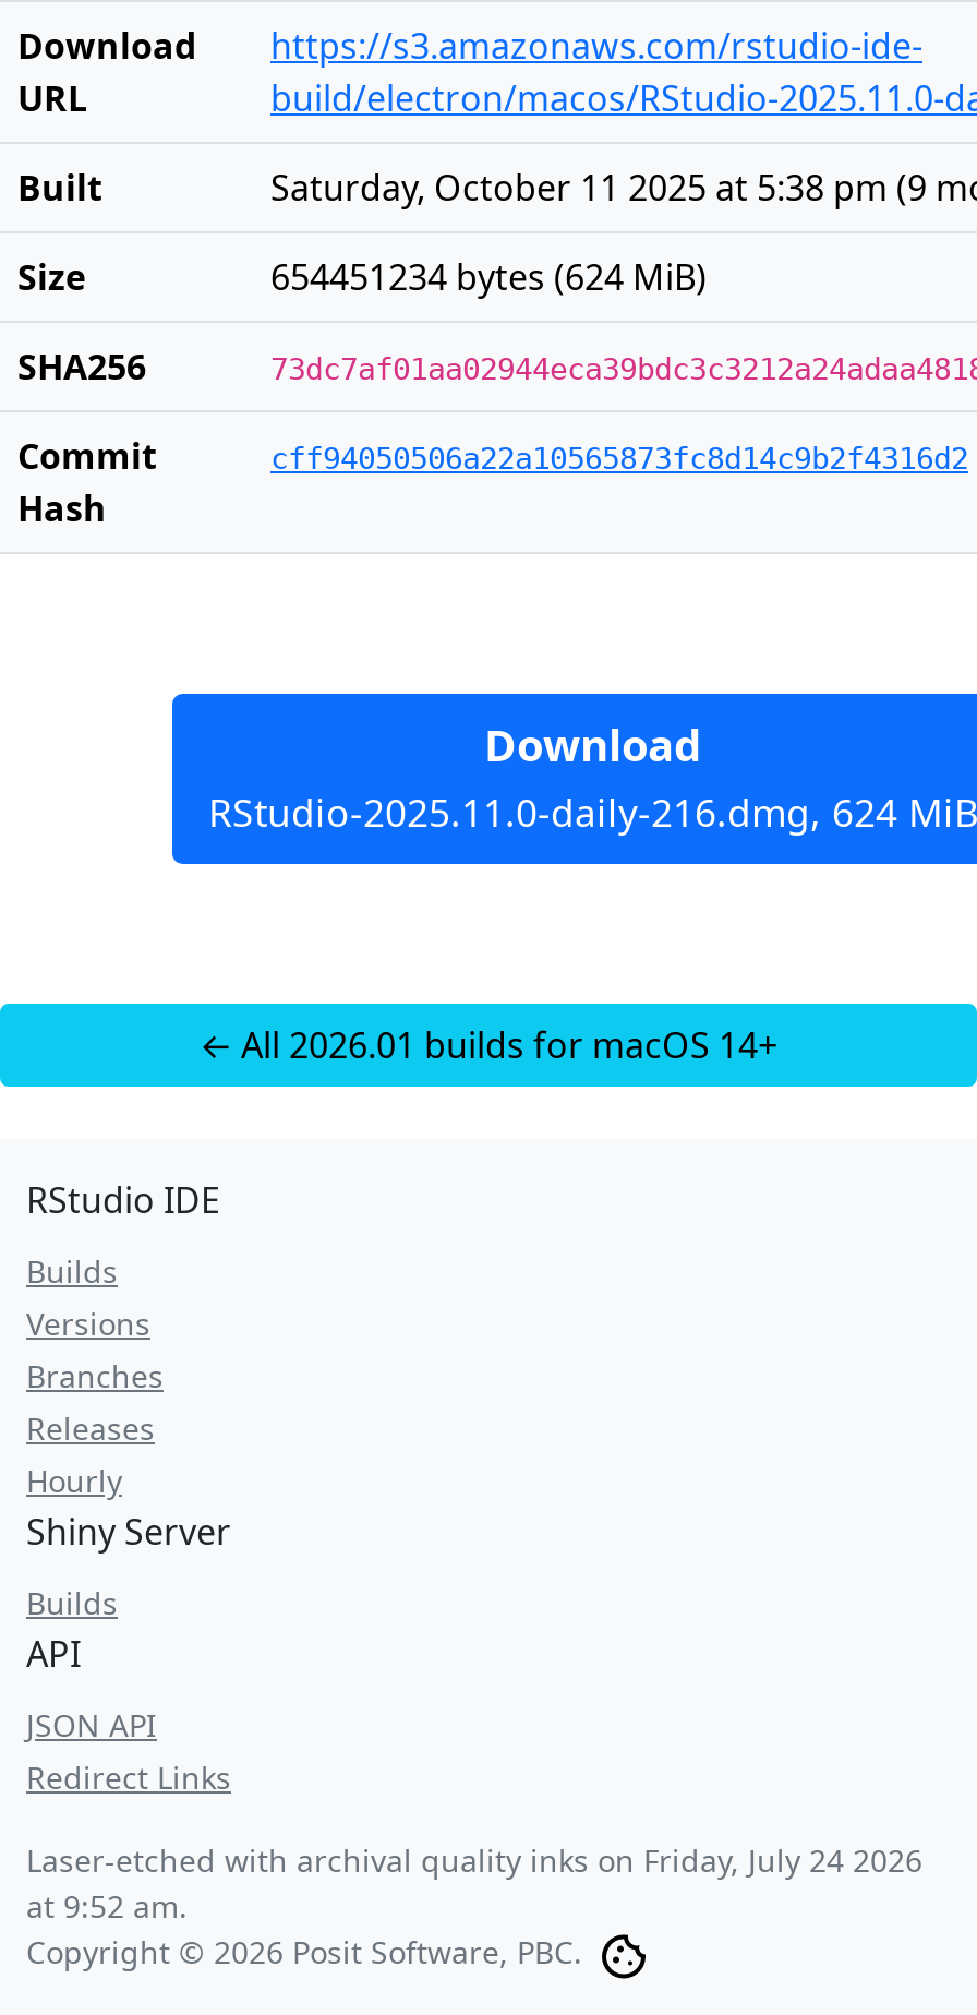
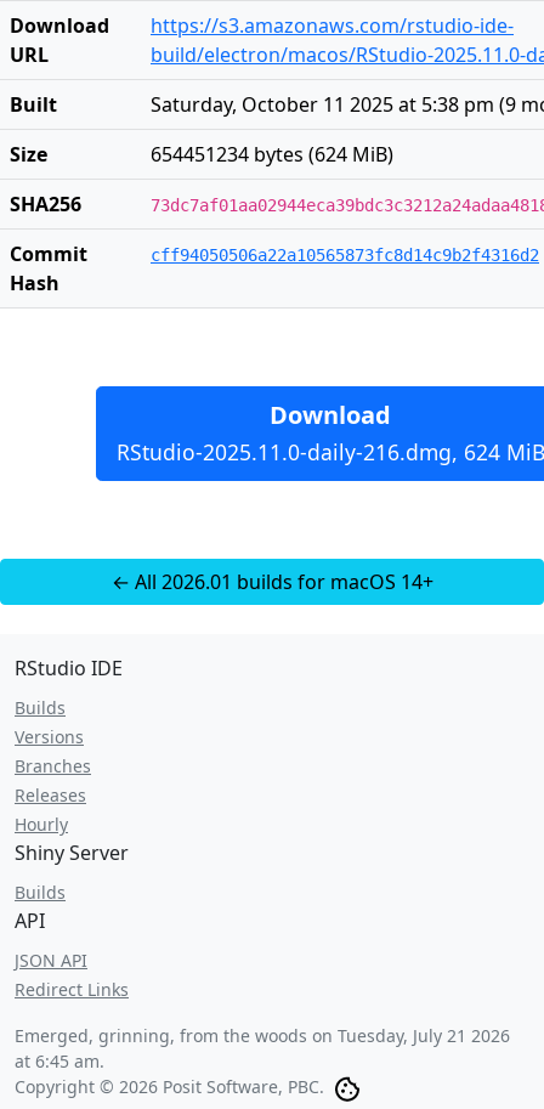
- Laser-etched with archival quality inks on Friday, July 24 2026
+ Emerged, grinning, from the woods on Tuesday, July 21 2026

- at 9:52 am.
+ at 6:45 am.
